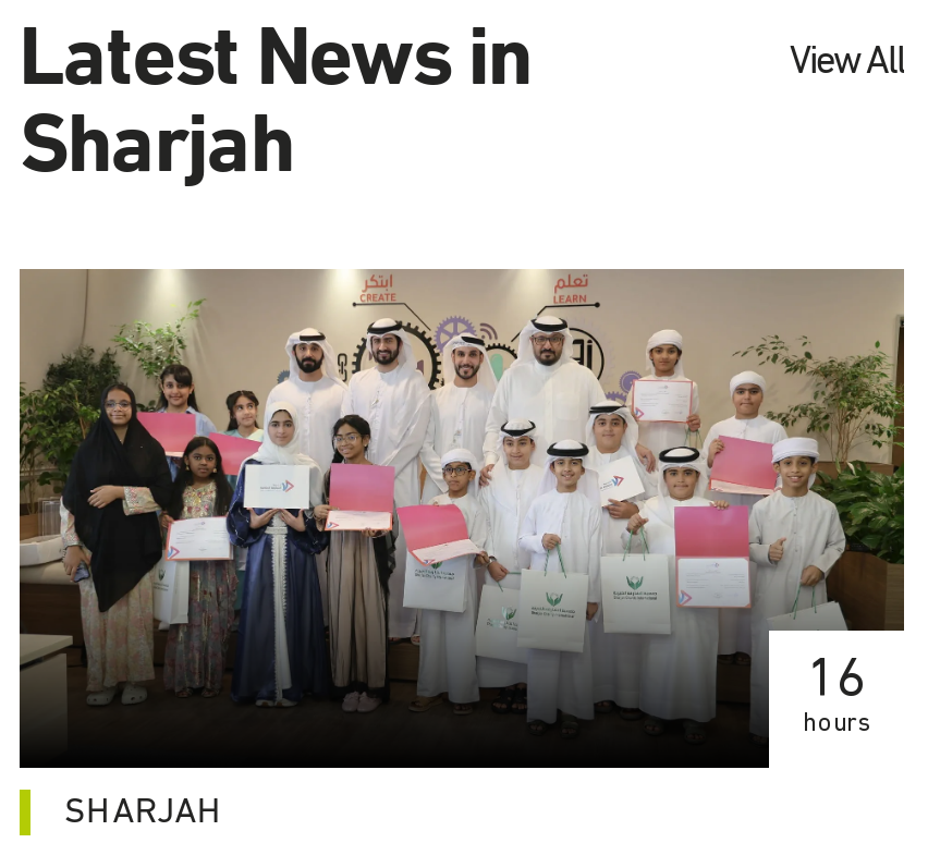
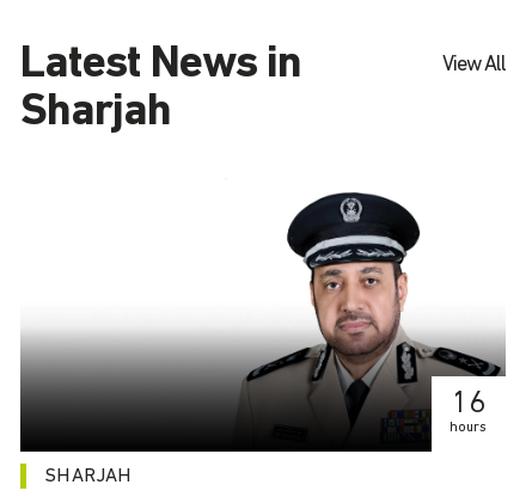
- [image]
+ [image]
